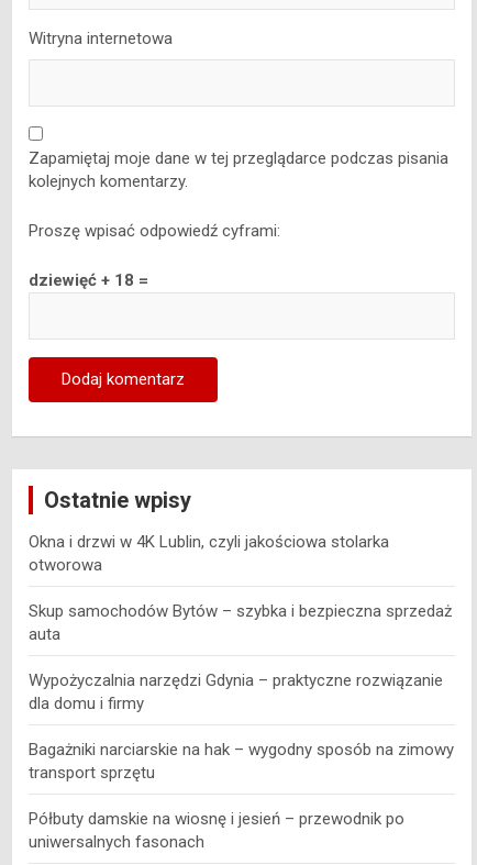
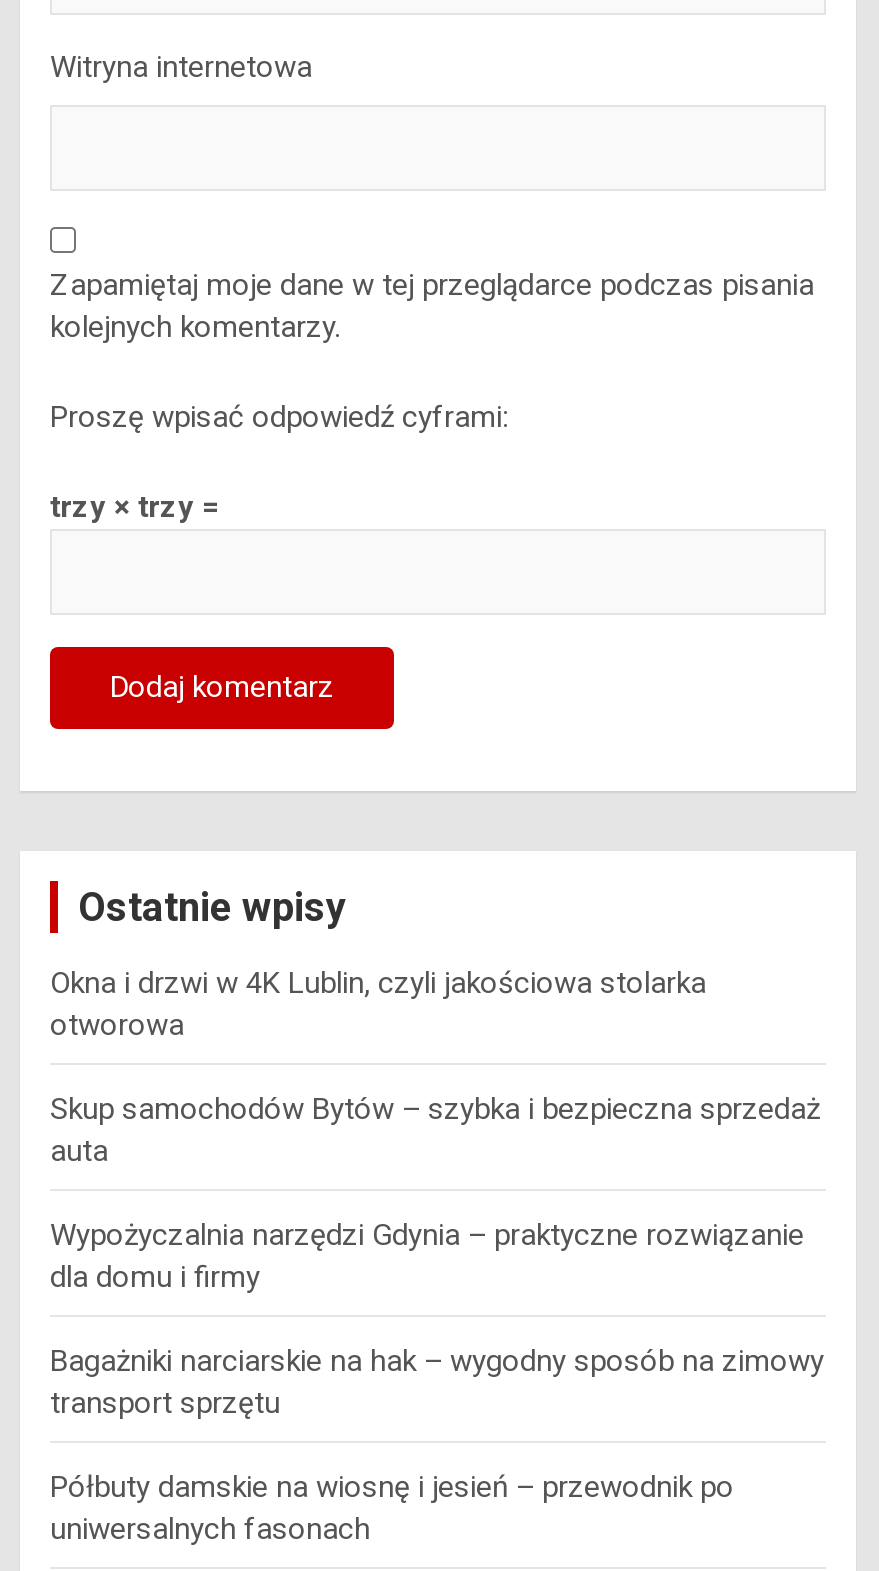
- dziewięć + 18 =
+ trzy × trzy =
